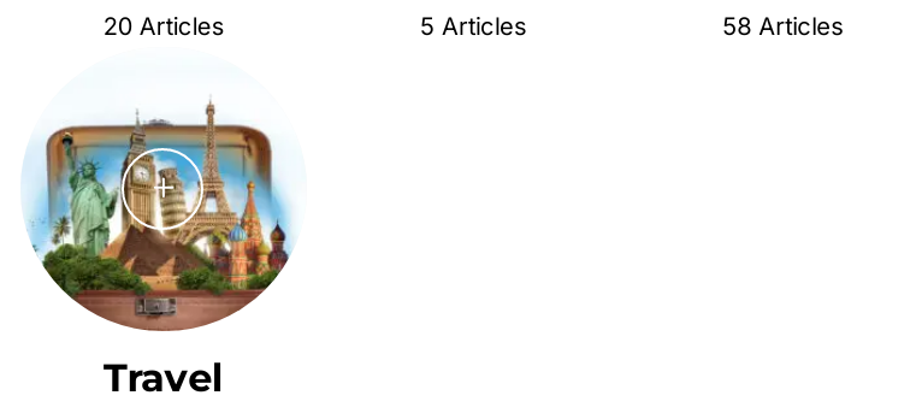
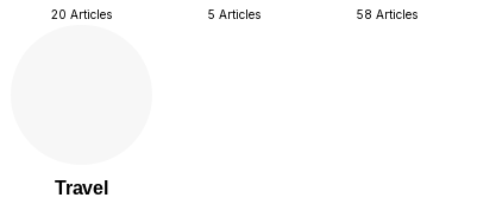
- [image]
